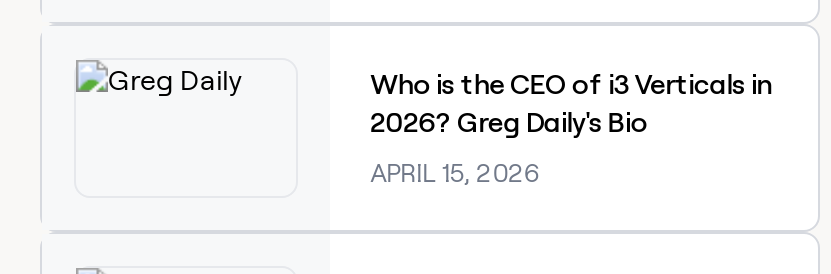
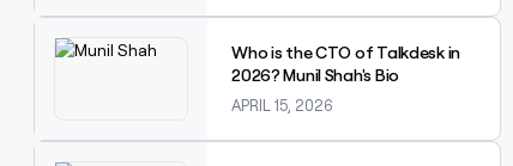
- Who is the CEO of i3 Verticals in
- 2026? Greg Daily's Bio
+ Who is the CTO of Talkdesk in
+ 2026? Munil Shah's Bio
